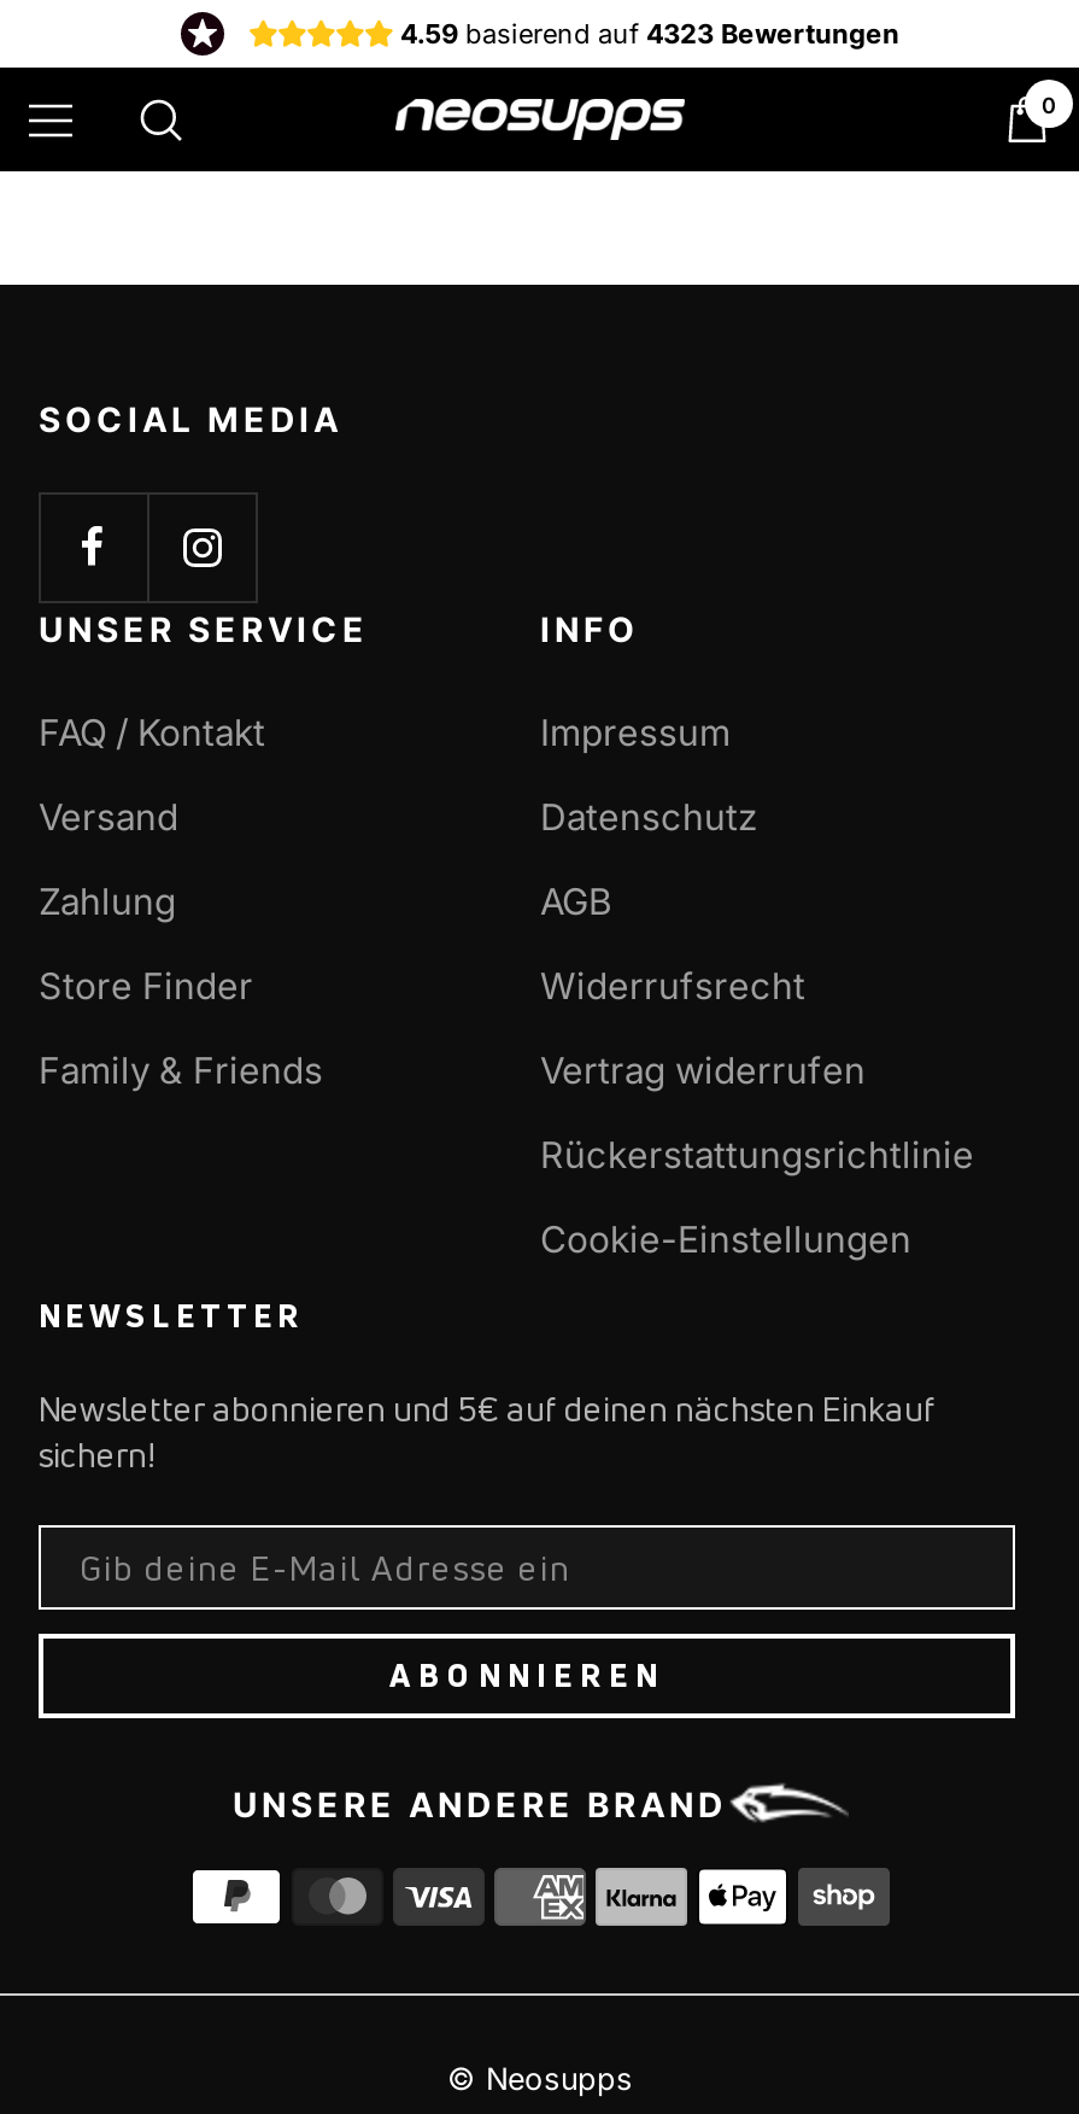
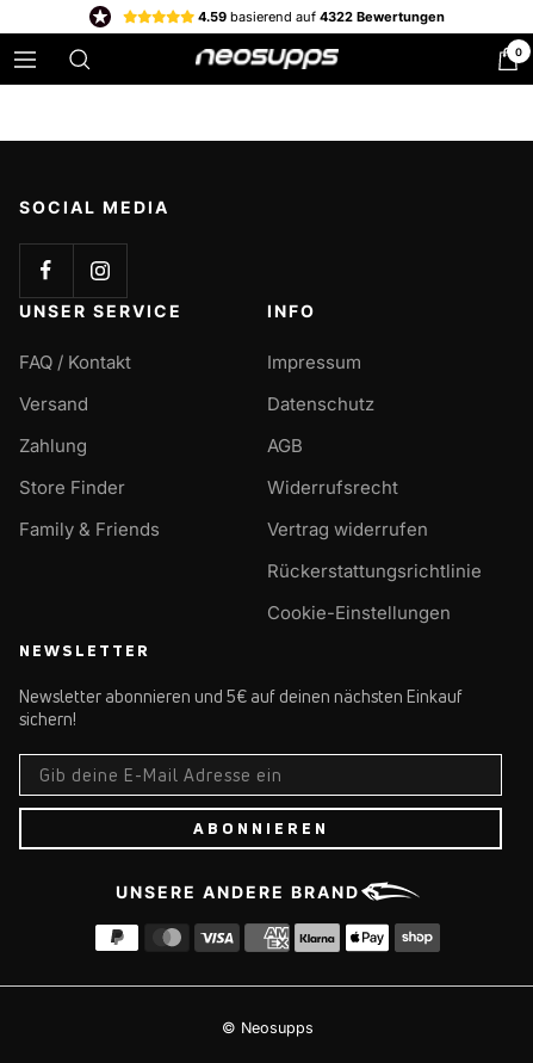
- 4.59 basierend auf 4323 Bewertungen
+ 4.59 basierend auf 4322 Bewertungen
